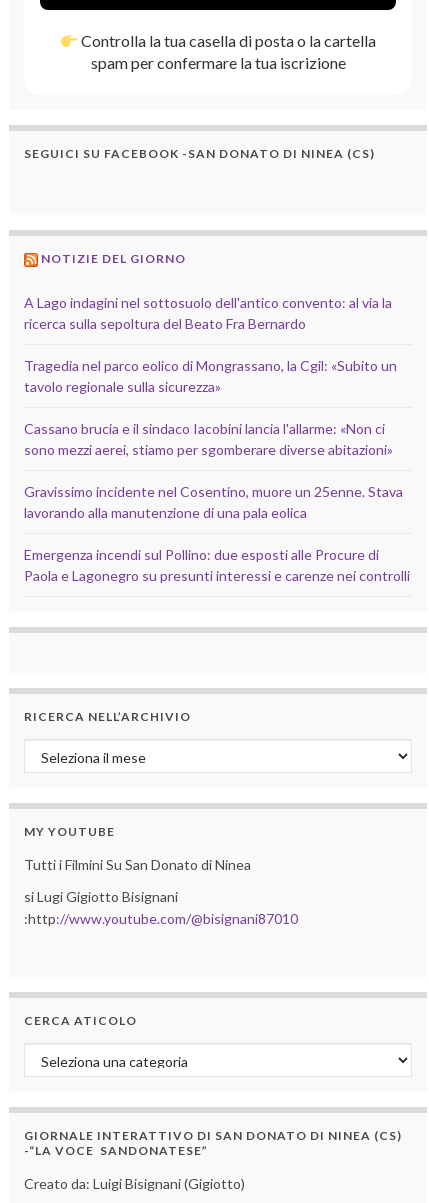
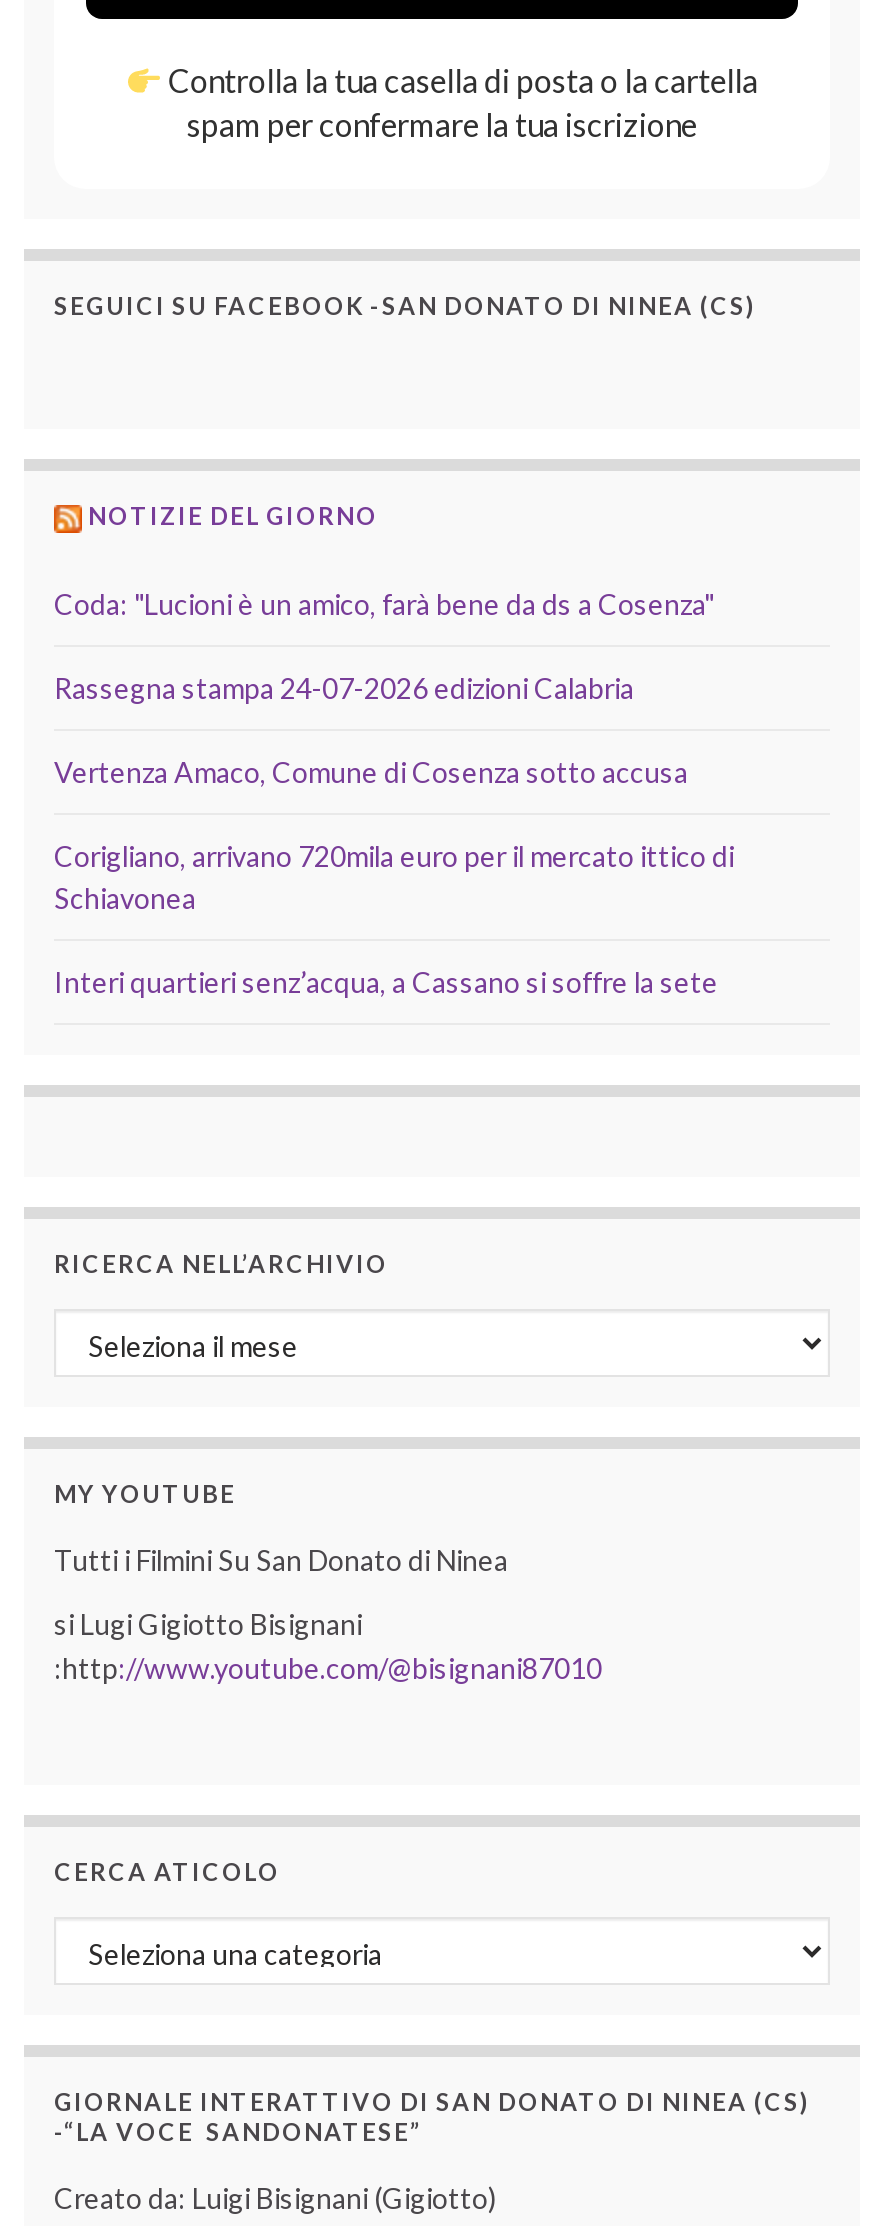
- A Lago indagini nel sottosuolo dell'antico convento: al via la
- ricerca sulla sepoltura del Beato Fra Bernardo
+ Coda: "Lucioni è un amico, farà bene da ds a Cosenza"

- Tragedia nel parco eolico di Mongrassano, la Cgil: «Subito un
- tavolo regionale sulla sicurezza»
+ Rassegna stampa 24-07-2026 edizioni Calabria

- Cassano brucia e il sindaco Iacobini lancia l'allarme: «Non ci
- sono mezzi aerei, stiamo per sgomberare diverse abitazioni»
+ Vertenza Amaco, Comune di Cosenza sotto accusa

- Gravissimo incidente nel Cosentino, muore un 25enne. Stava
- lavorando alla manutenzione di una pala eolica
+ Corigliano, arrivano 720mila euro per il mercato ittico di
+ Schiavonea

- Emergenza incendi sul Pollino: due esposti alle Procure di
- Paola e Lagonegro su presunti interessi e carenze nei controlli
+ Interi quartieri senz’acqua, a Cassano si soffre la sete
